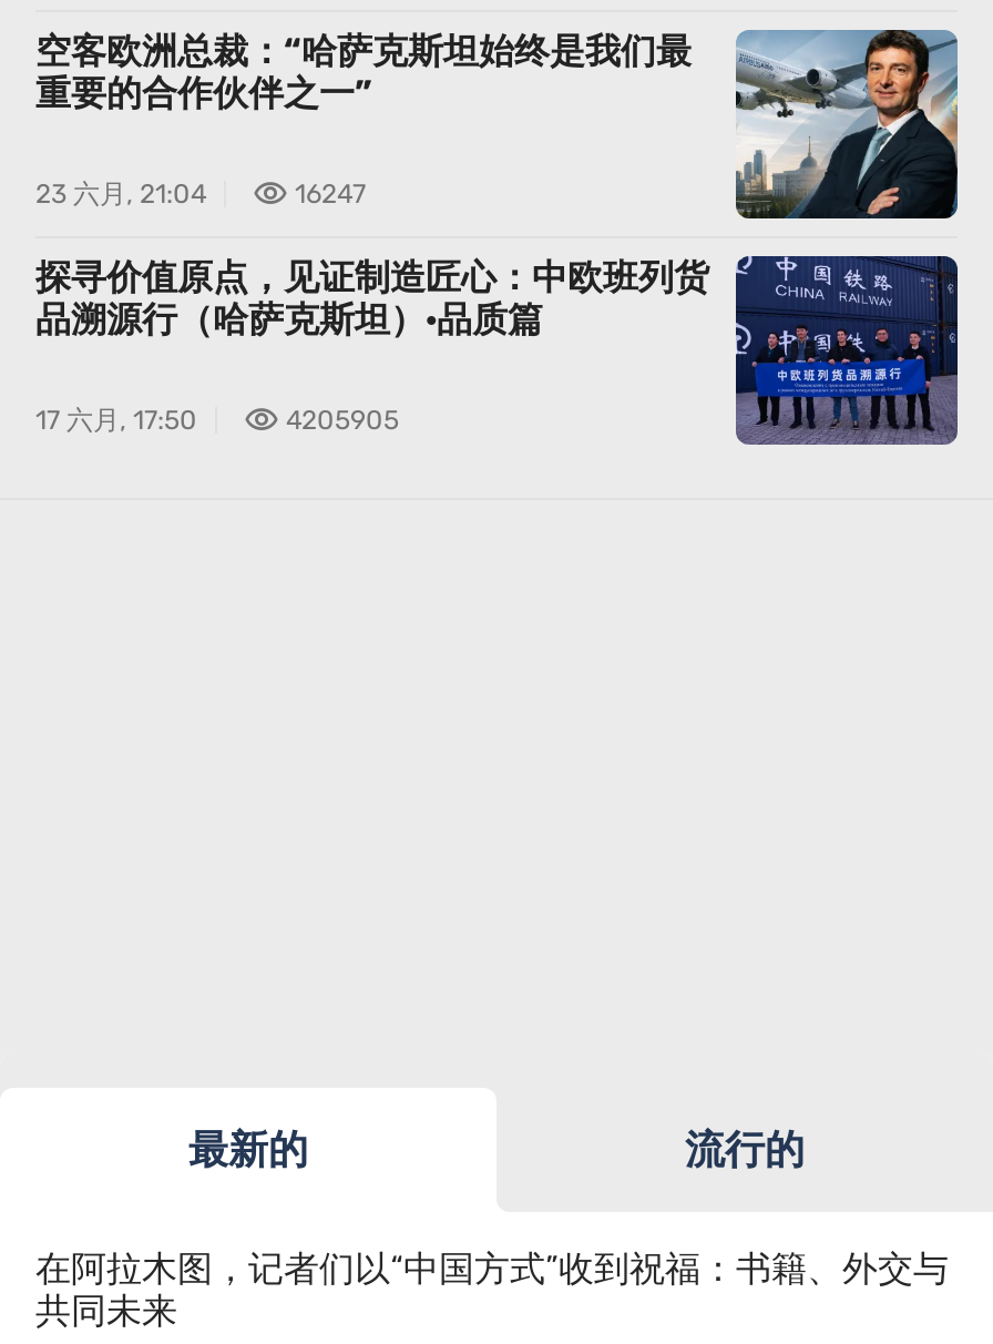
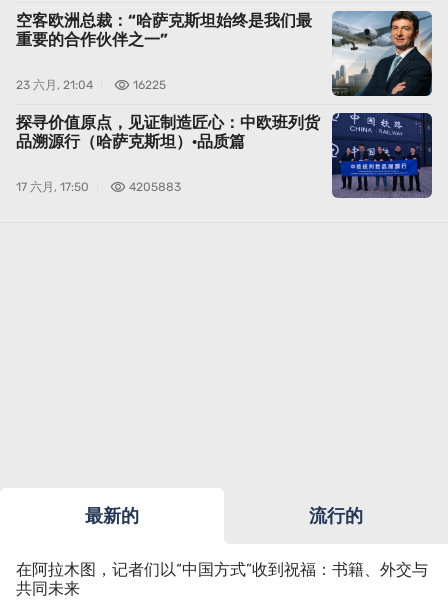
- 16247
+ 16225

- 4205905
+ 4205883
